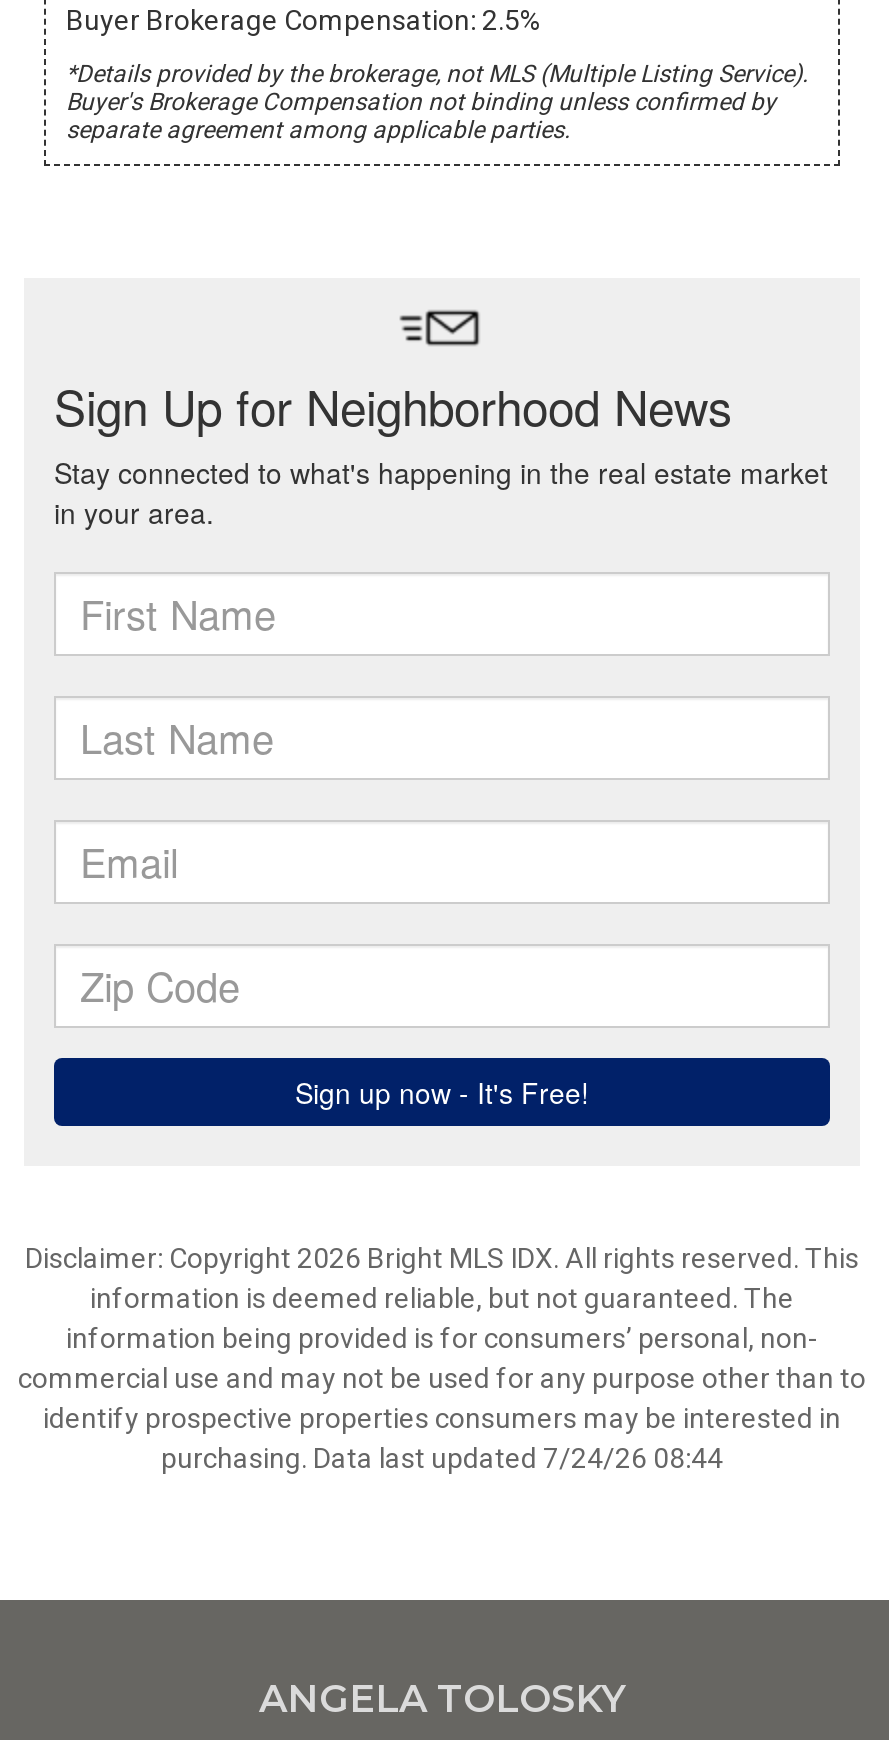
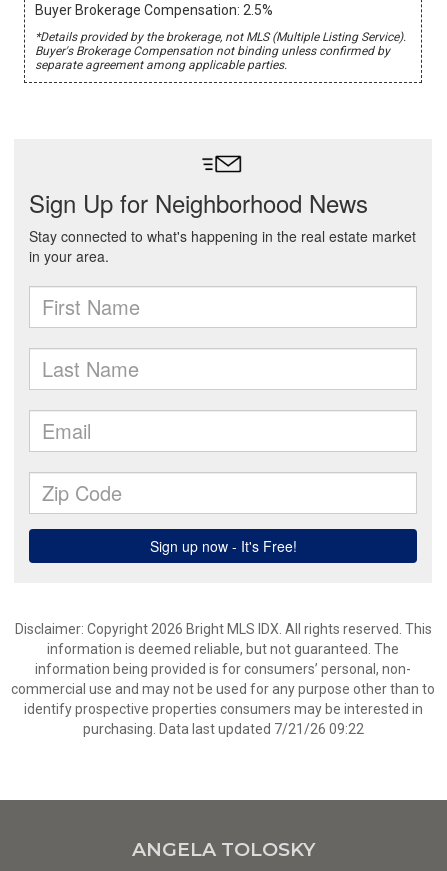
- purchasing. Data last updated 7/24/26 08:44
+ purchasing. Data last updated 7/21/26 09:22
